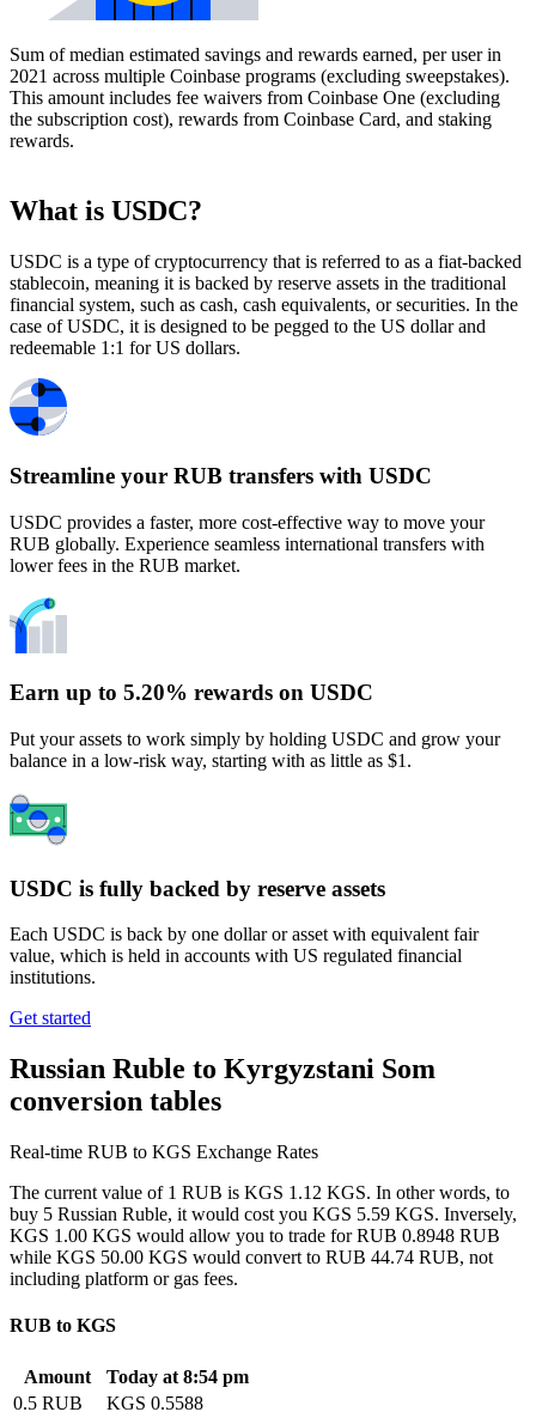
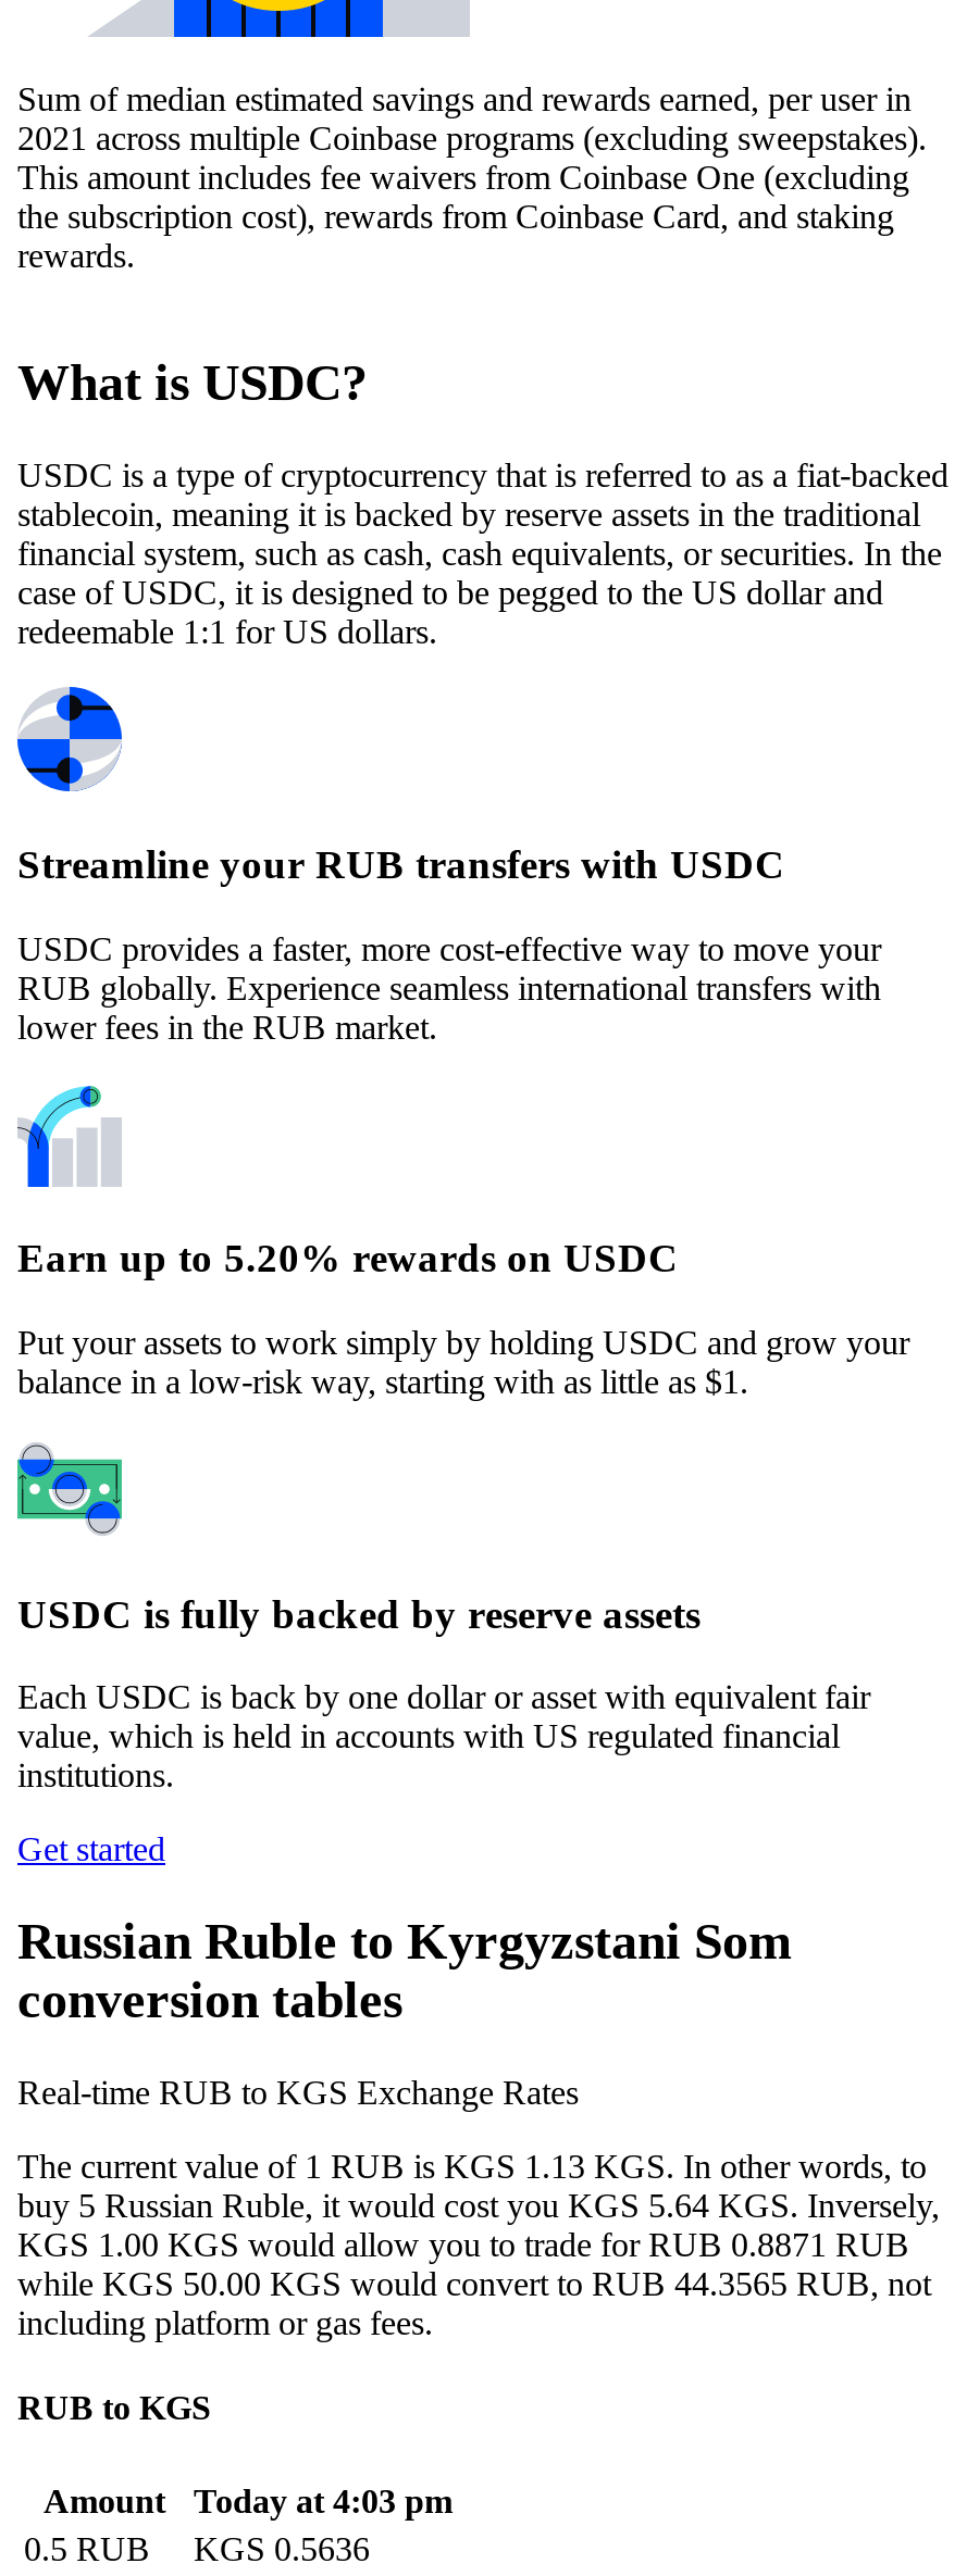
- The current value of 1 RUB is KGS 1.12 KGS. In other words, to
+ The current value of 1 RUB is KGS 1.13 KGS. In other words, to

- buy 5 Russian Ruble, it would cost you KGS 5.59 KGS. Inversely,
+ buy 5 Russian Ruble, it would cost you KGS 5.64 KGS. Inversely,

- KGS 1.00 KGS would allow you to trade for RUB 0.8948 RUB
+ KGS 1.00 KGS would allow you to trade for RUB 0.8871 RUB

- while KGS 50.00 KGS would convert to RUB 44.74 RUB, not
+ while KGS 50.00 KGS would convert to RUB 44.3565 RUB, not

- Amount Today at 8:54 pm
+ Amount Today at 4:03 pm

- 0.5 RUB KGS 0.5588
+ 0.5 RUB KGS 0.5636
